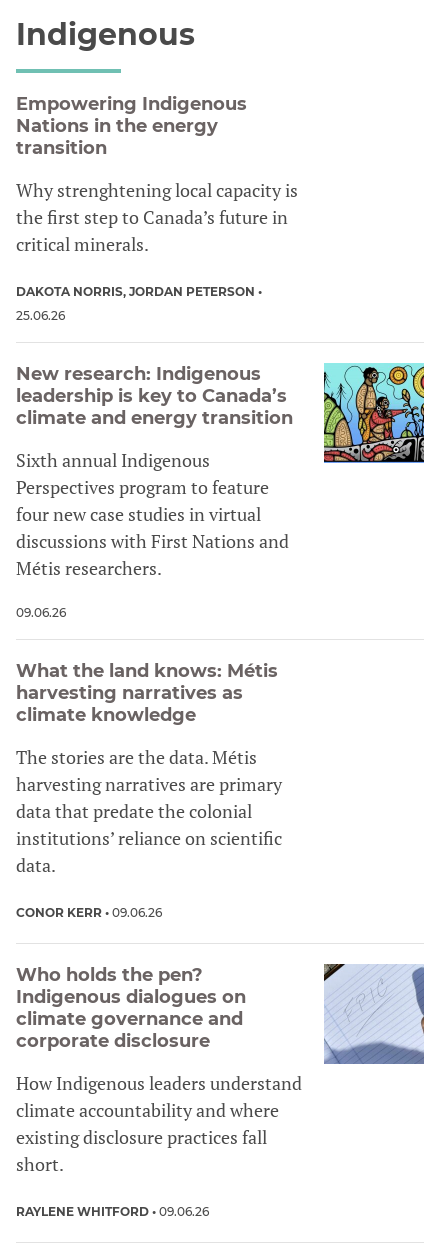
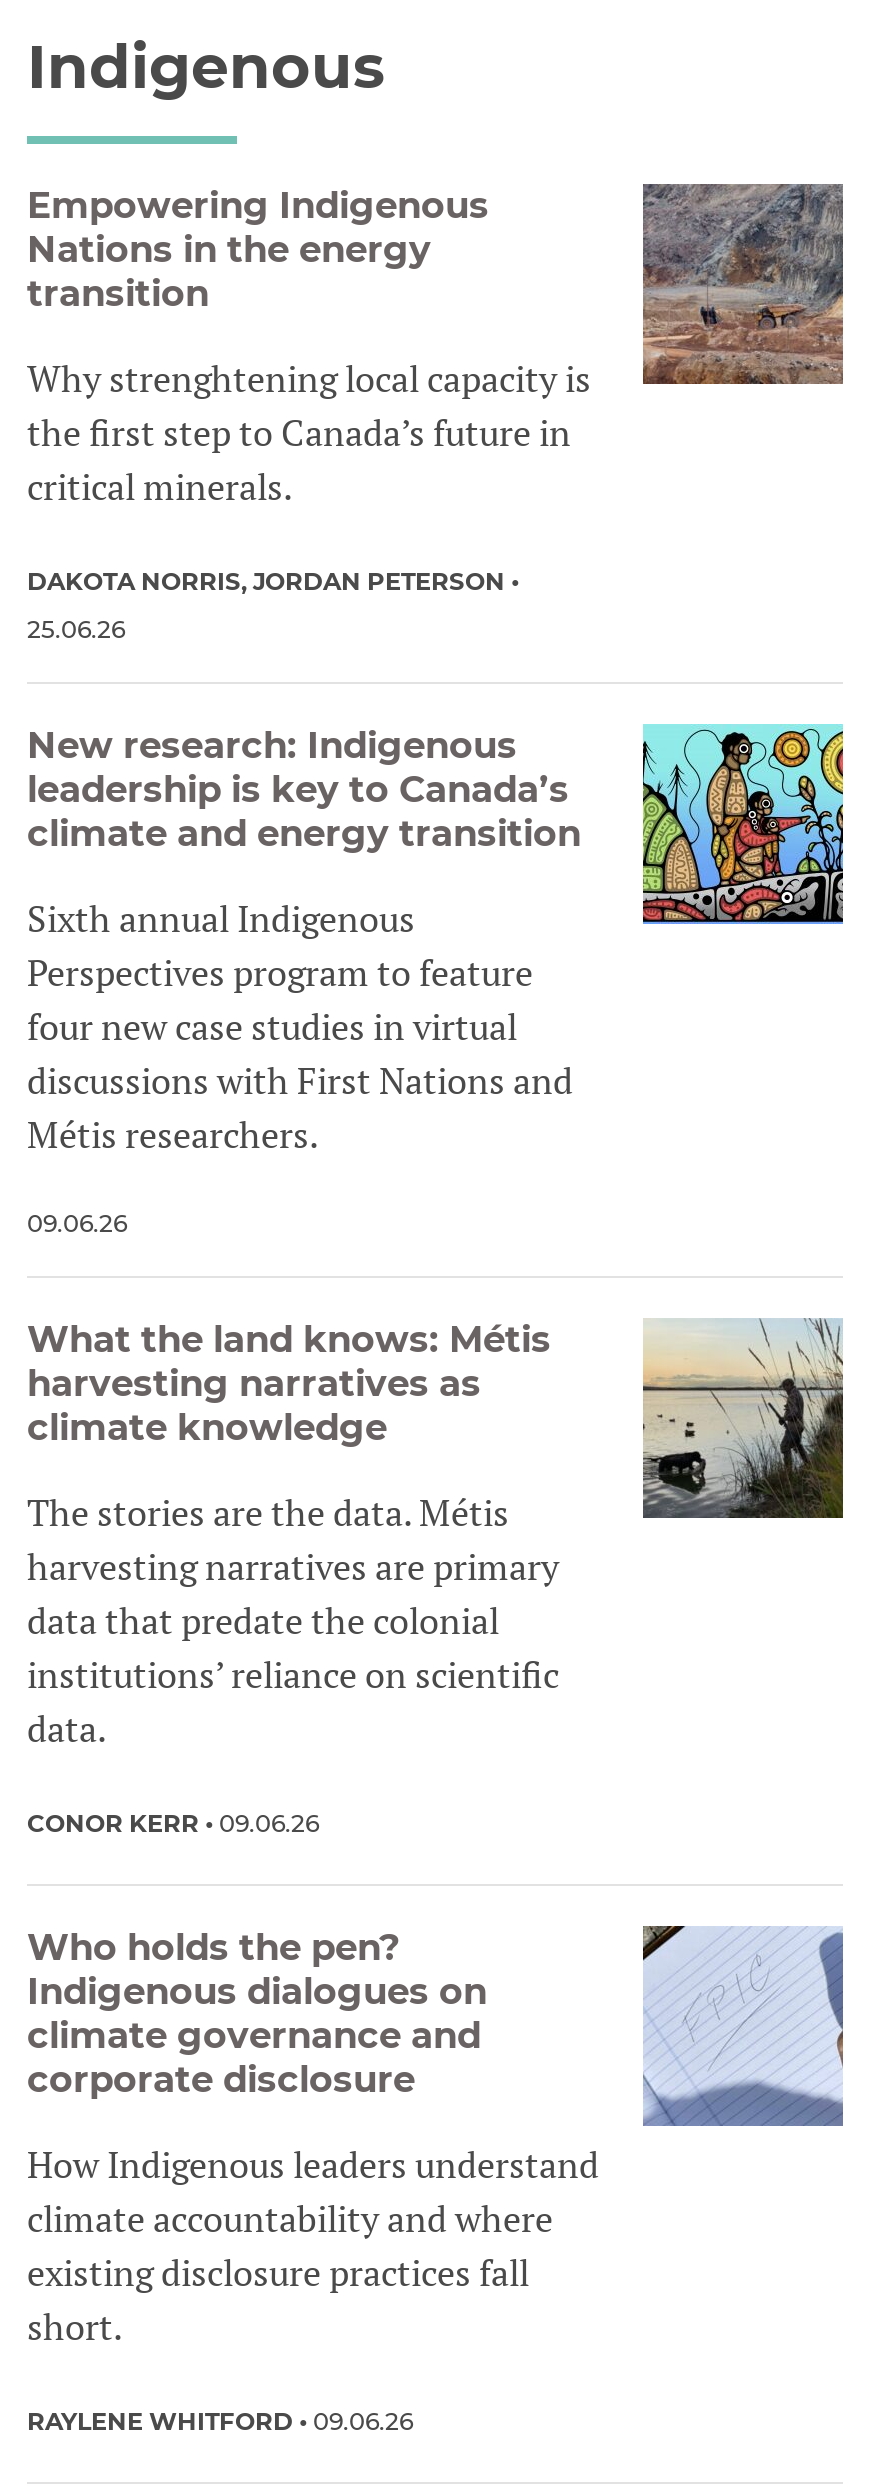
+ [image]

+ [image]
